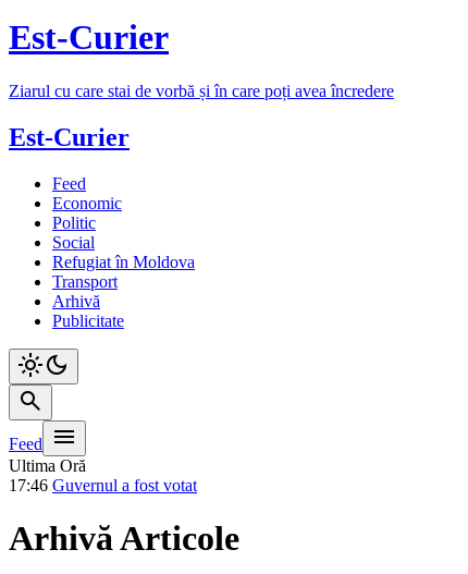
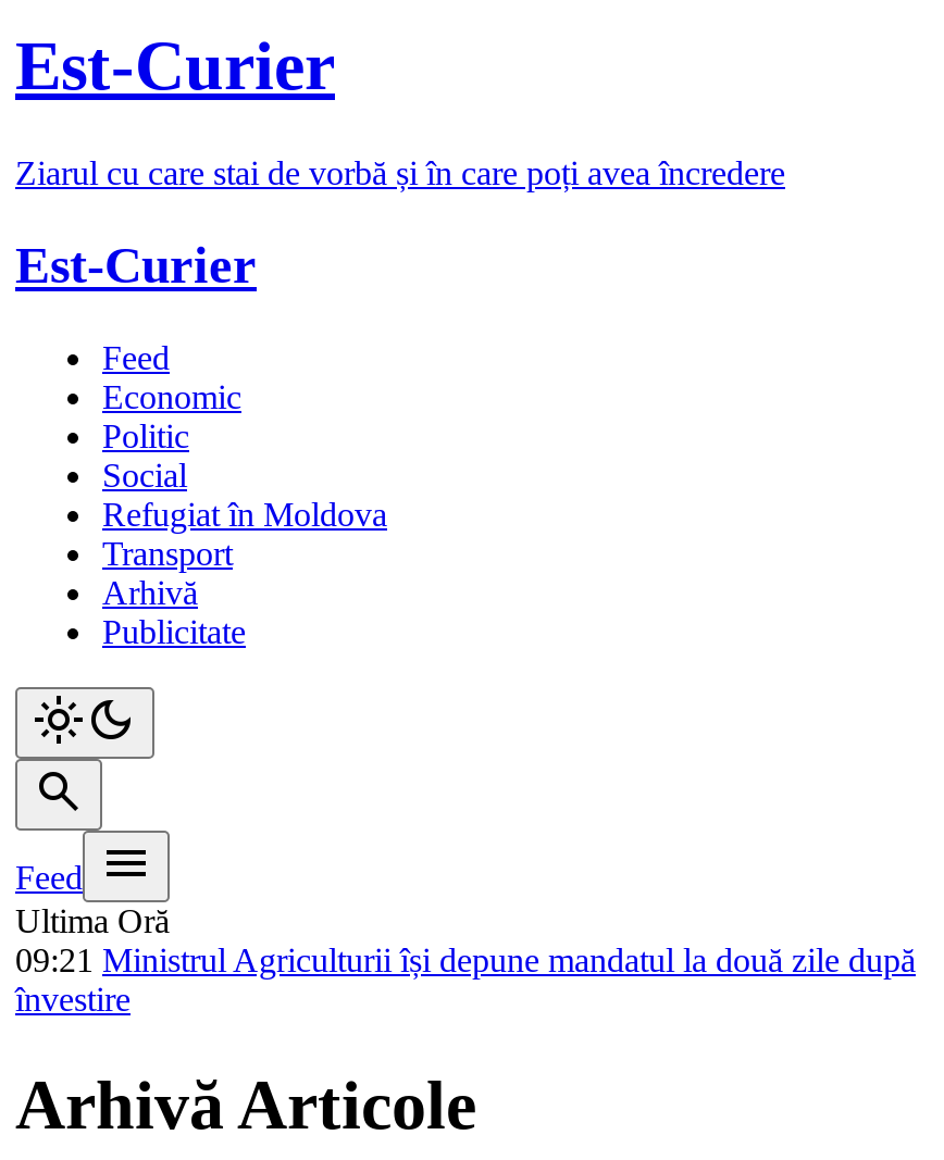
- 17:46 Guvernul a fost votat
+ 09:21 Ministrul Agriculturii își depune mandatul la două zile după
+ învestire
